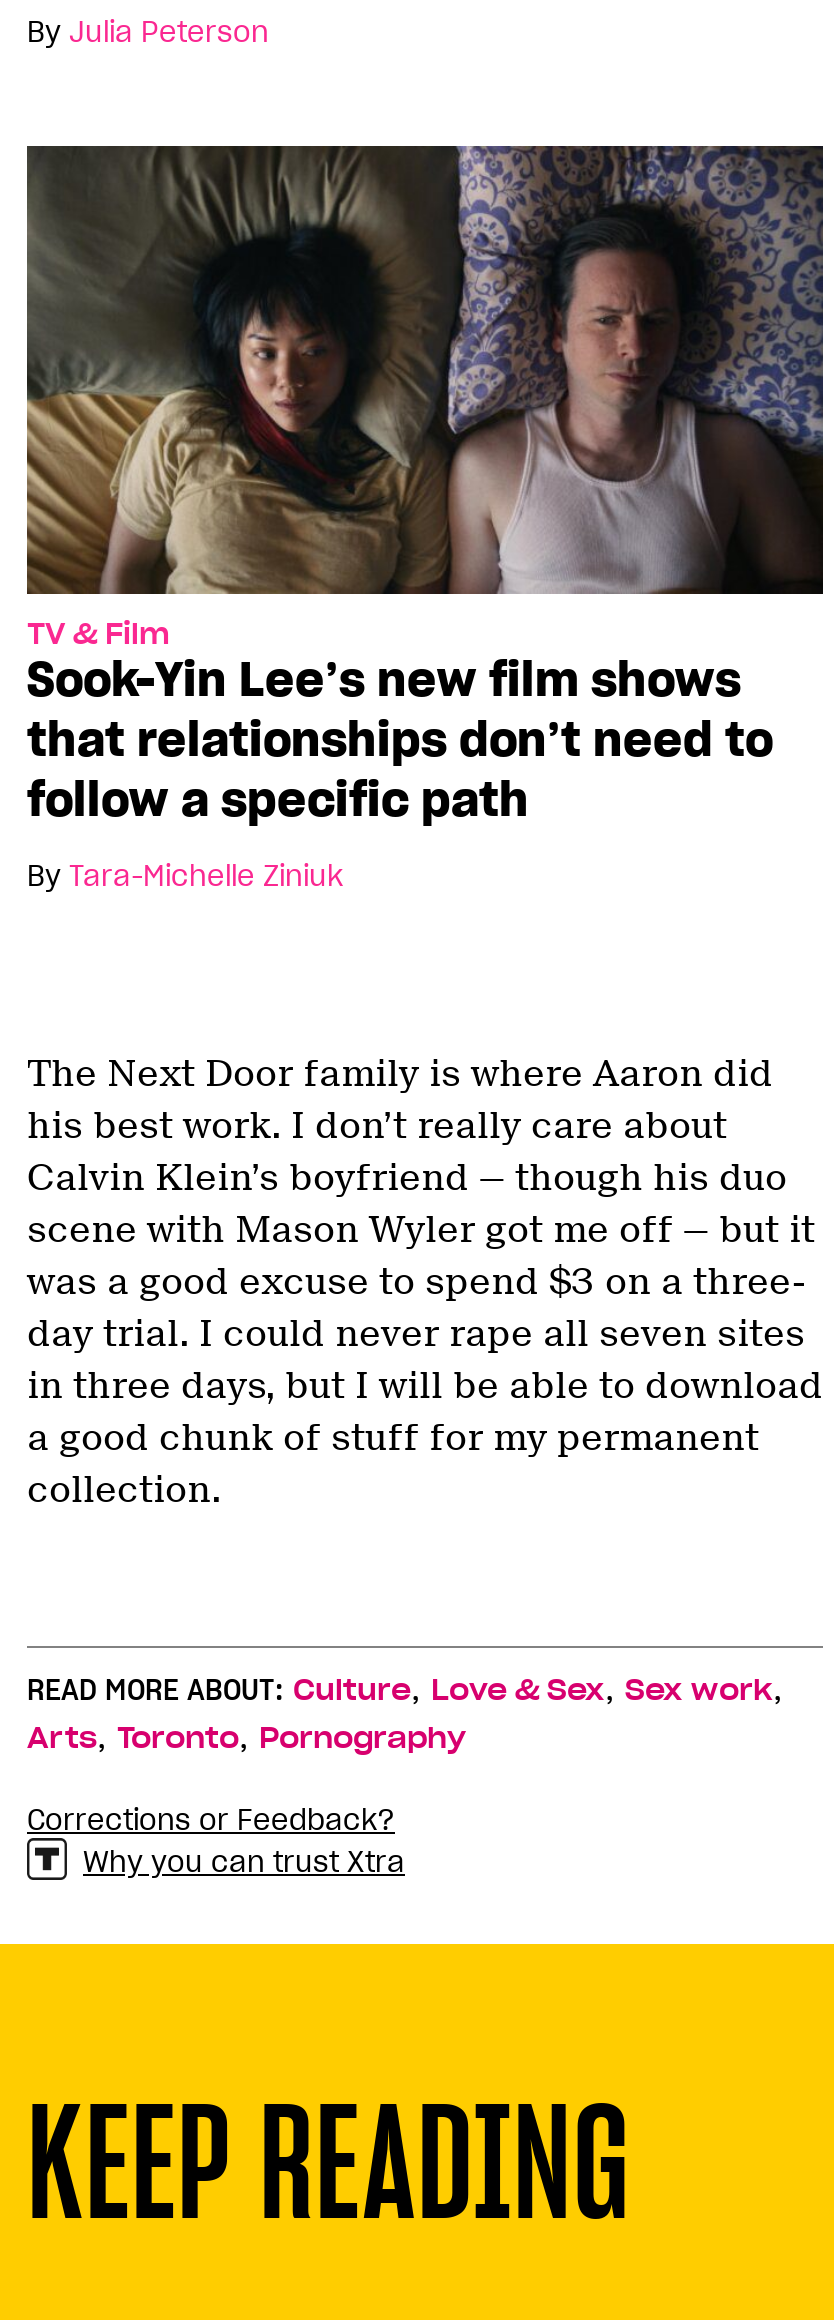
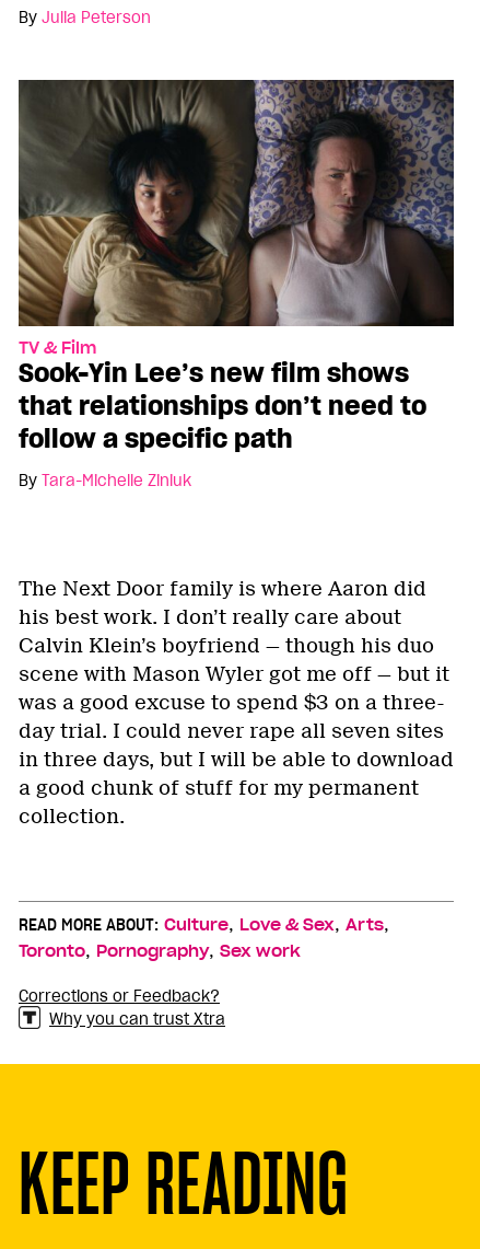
- READ MORE ABOUT: Culture, Love & Sex, Sex work,
- Arts, Toronto, Pornography
+ READ MORE ABOUT: Culture, Love & Sex, Arts,
+ Toronto, Pornography, Sex work
